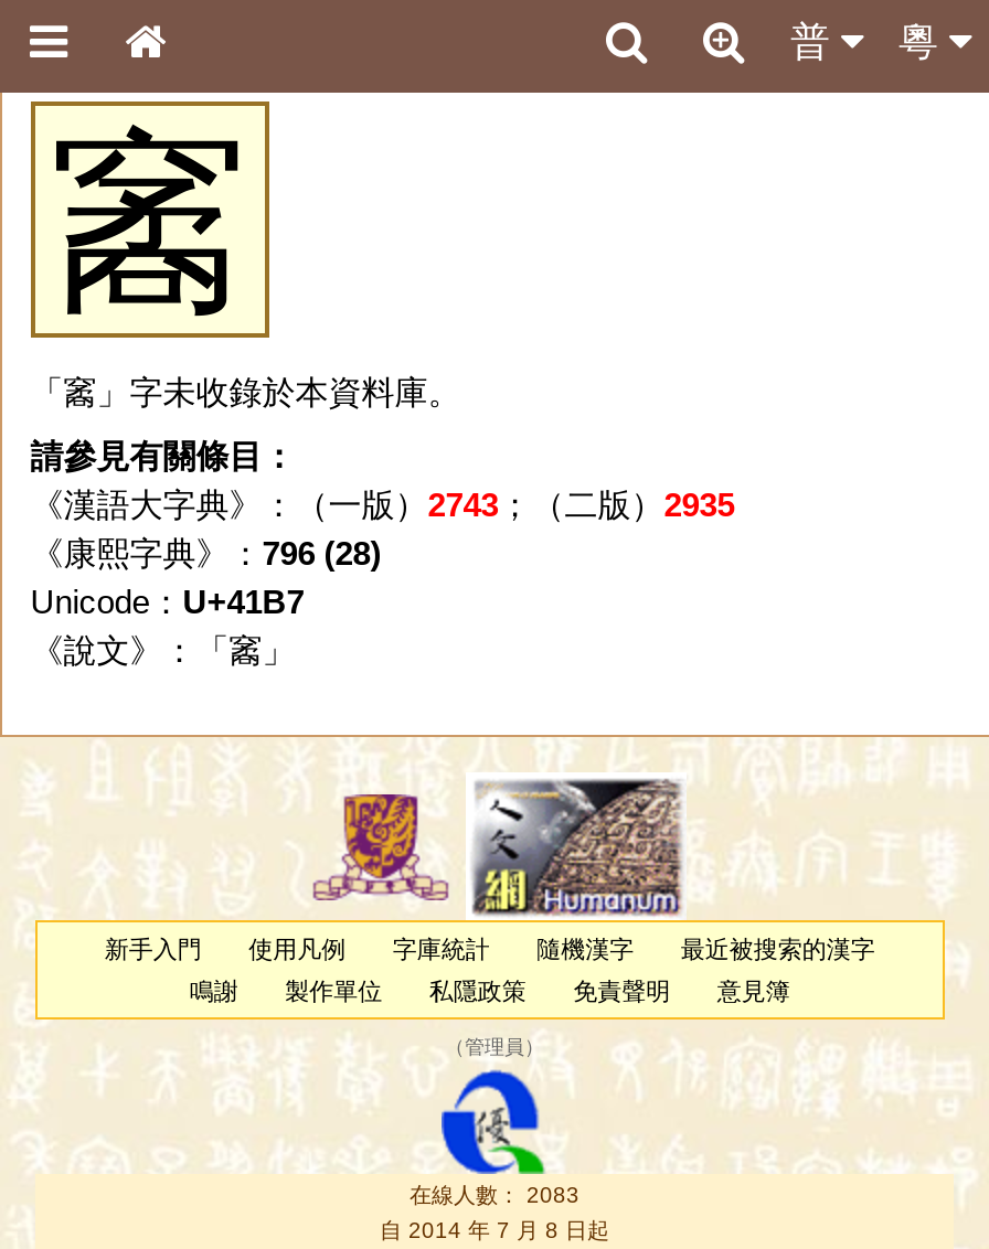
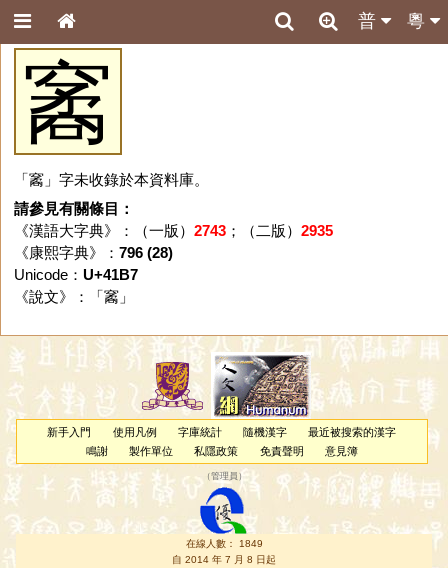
- 在線人數： 2083
+ 在線人數： 1849
